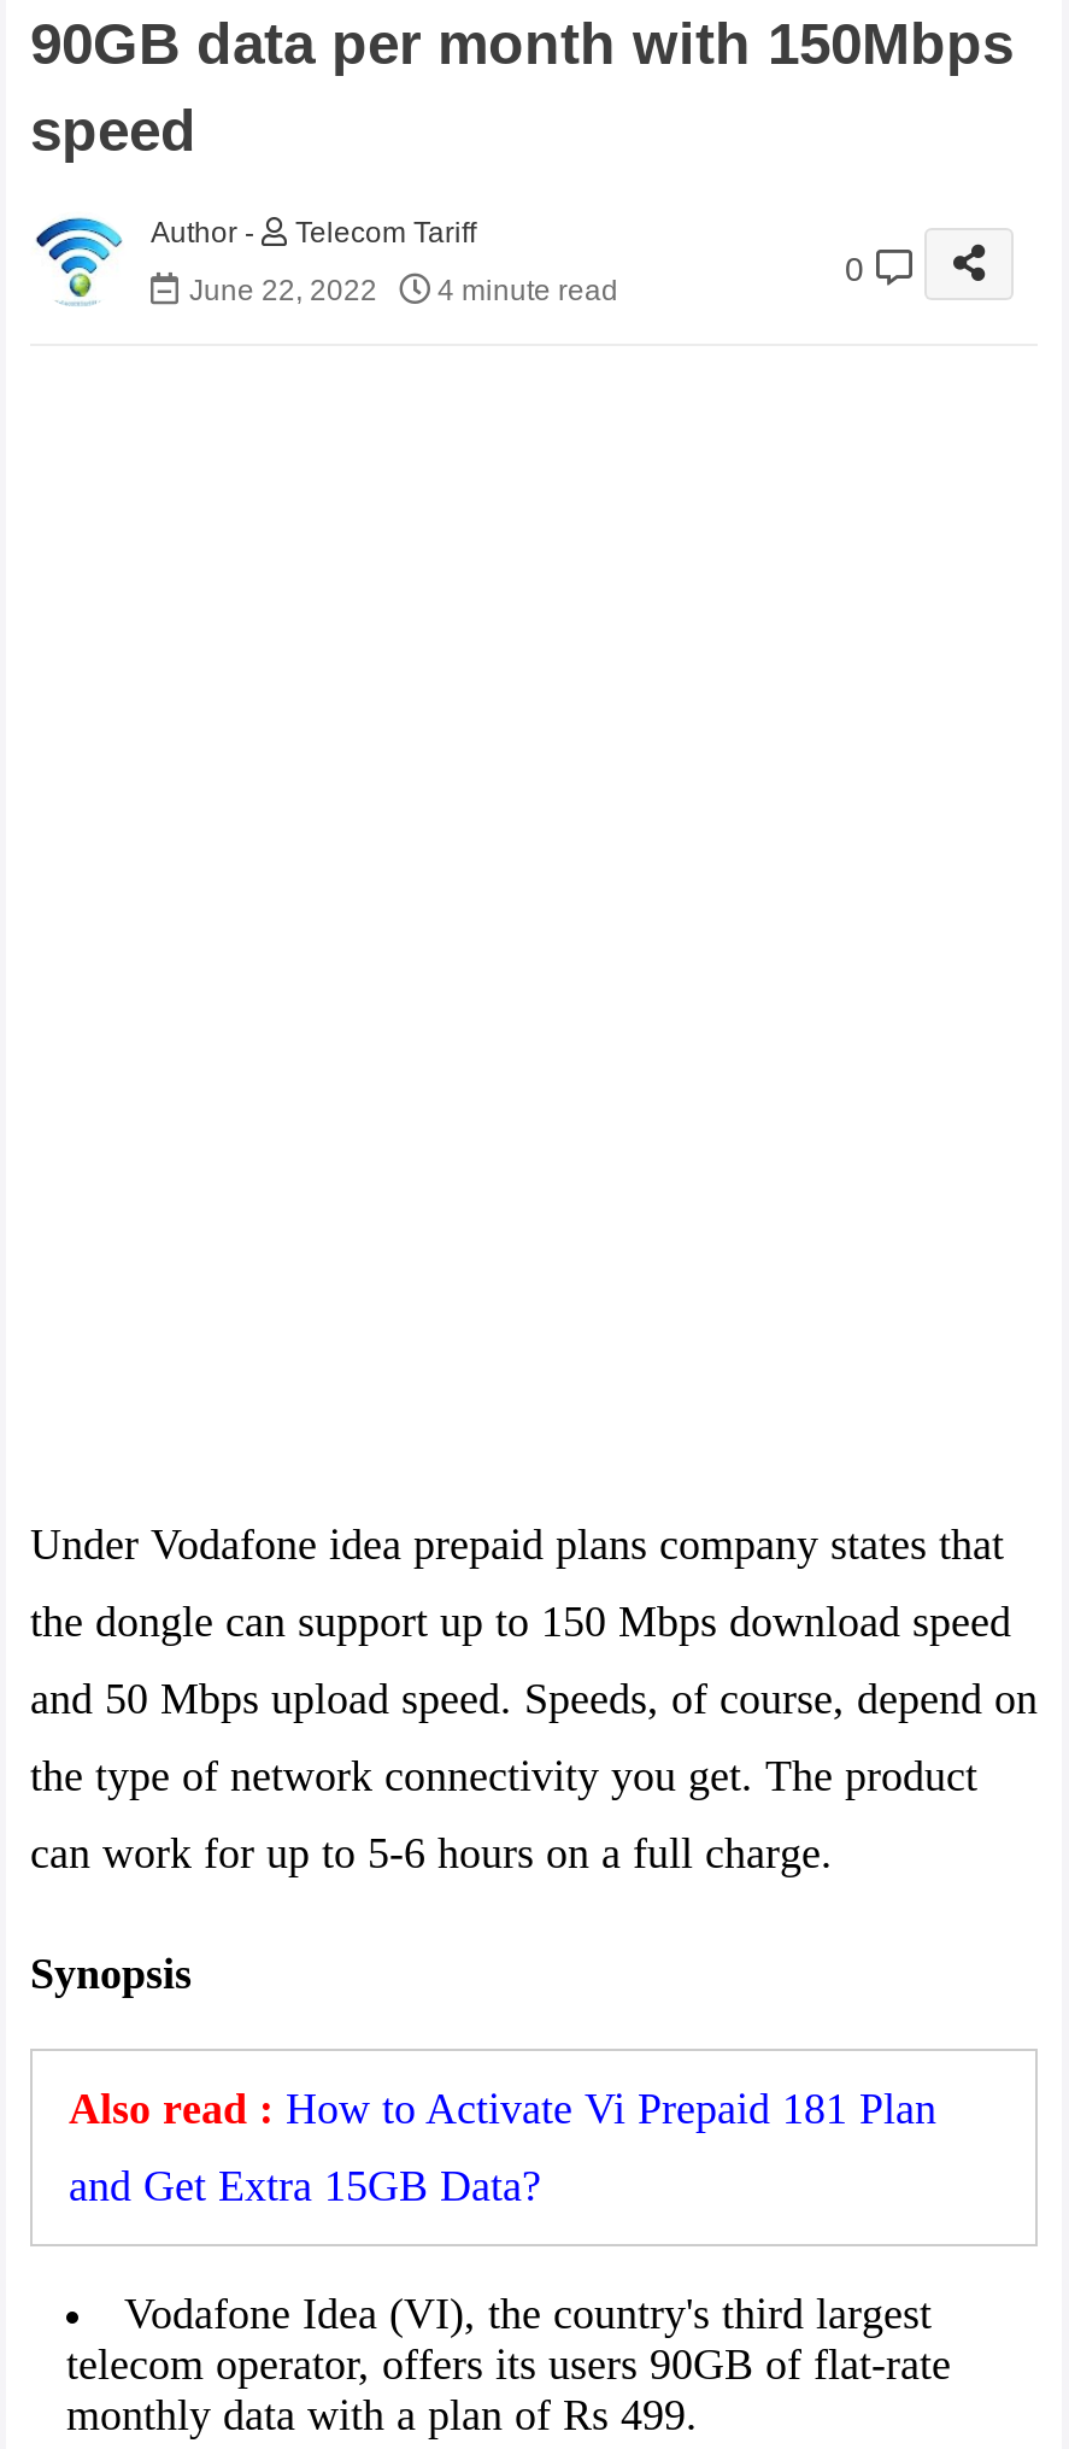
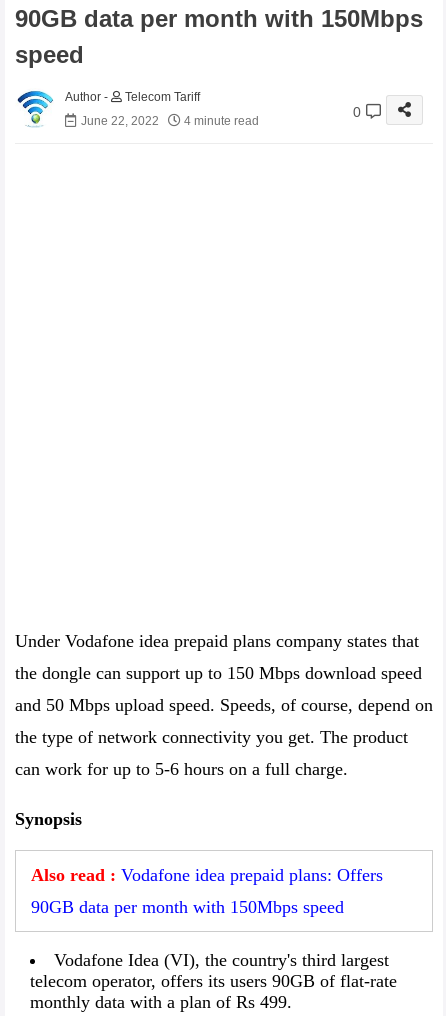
- Also read : How to Activate Vi Prepaid 181 Plan
+ Also read : Vodafone idea prepaid plans: Offers

- and Get Extra 15GB Data?
+ 90GB data per month with 150Mbps speed
